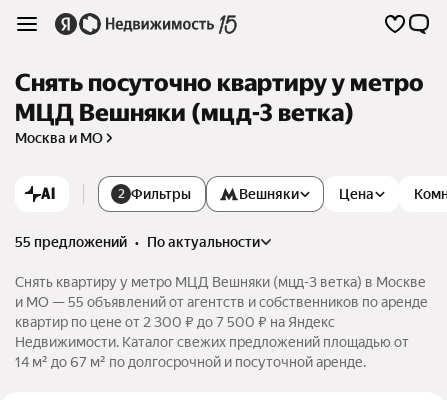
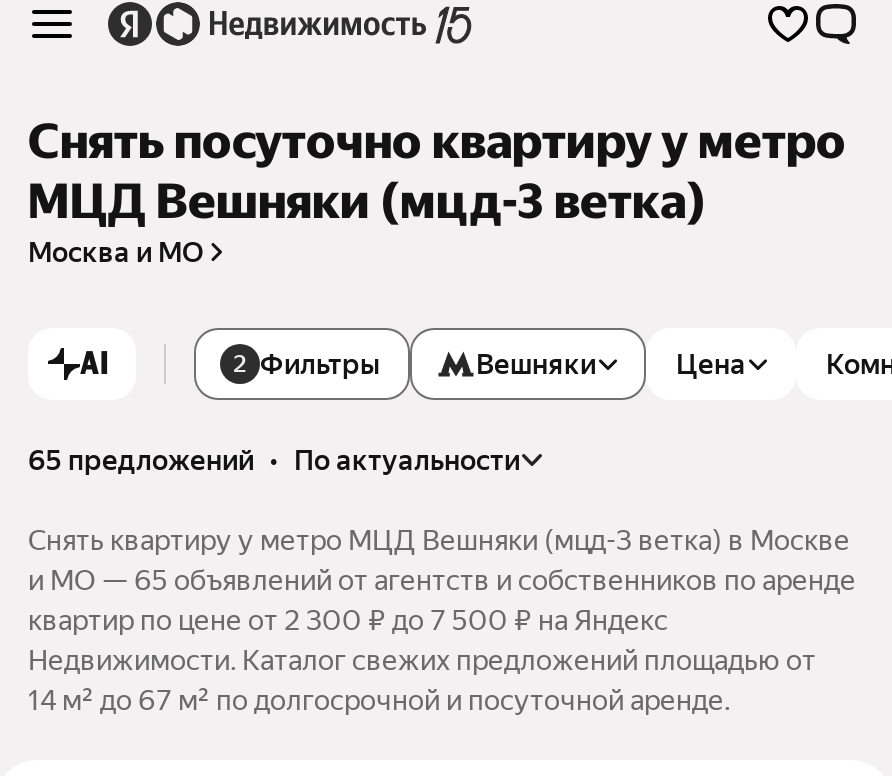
- 55 предложений • по актуальности
+ 65 предложений • по актуальности

- и МО — 55 объявлений от агентств и собственников по аренде
+ и МО — 65 объявлений от агентств и собственников по аренде
